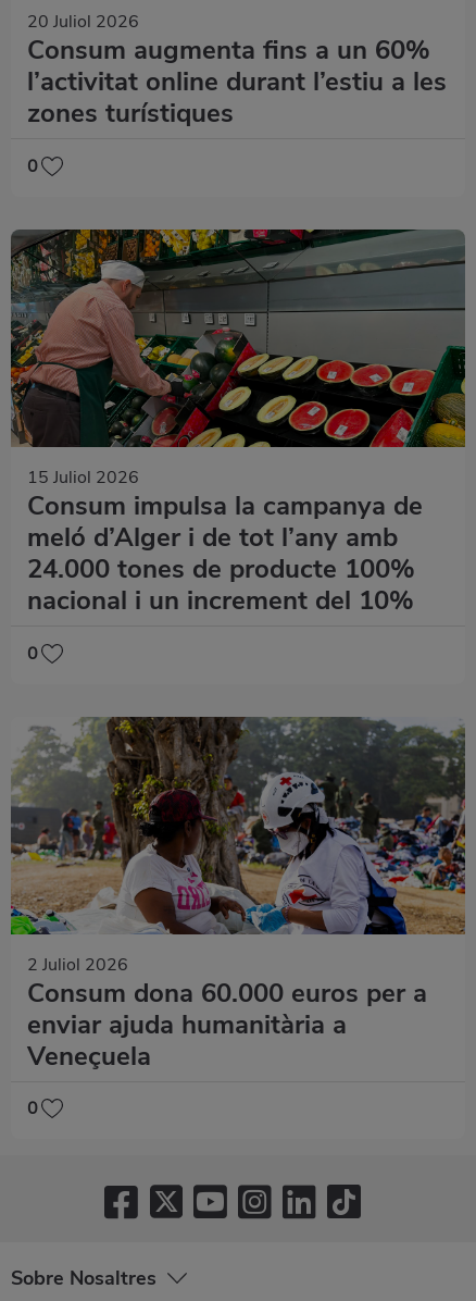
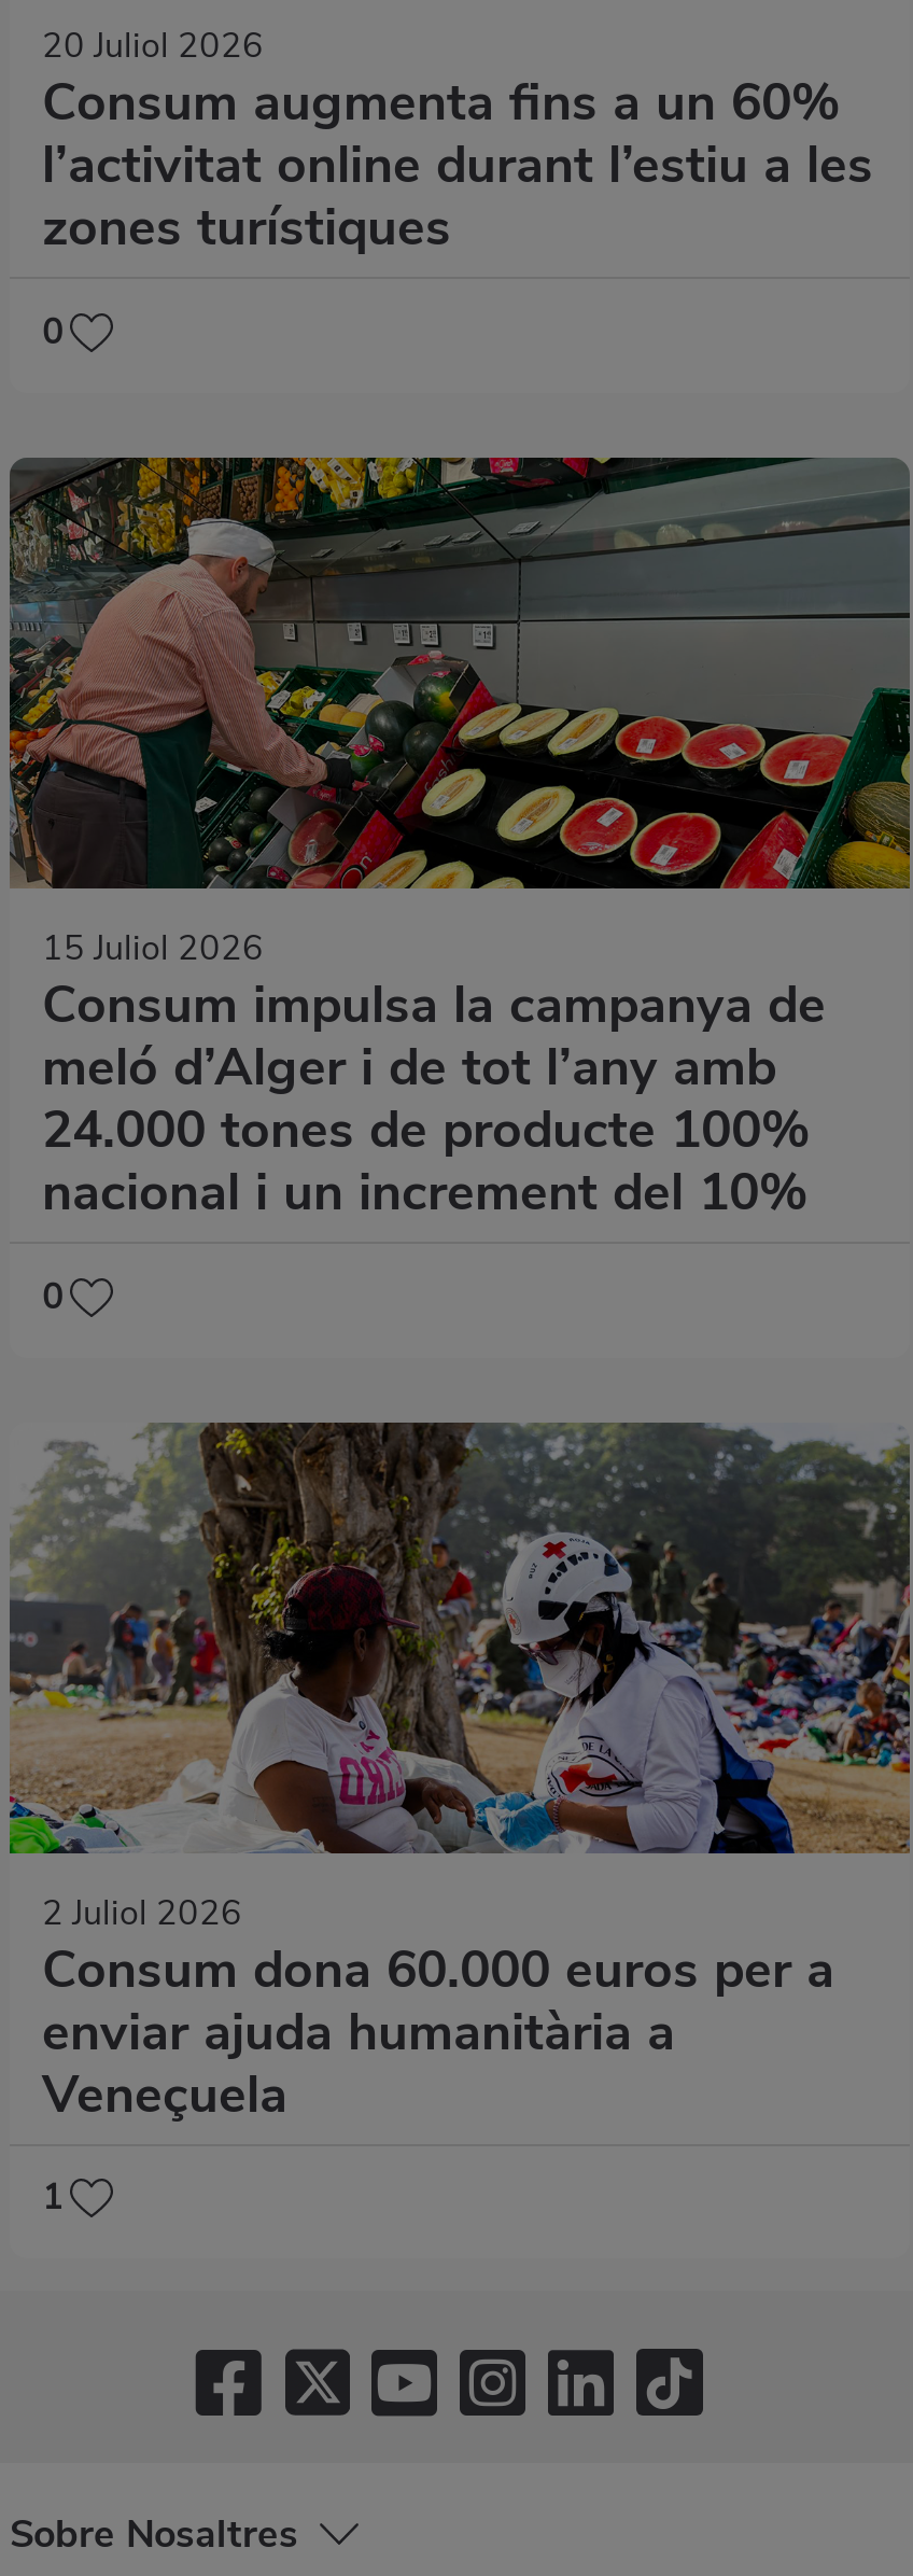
- 0
+ 1
